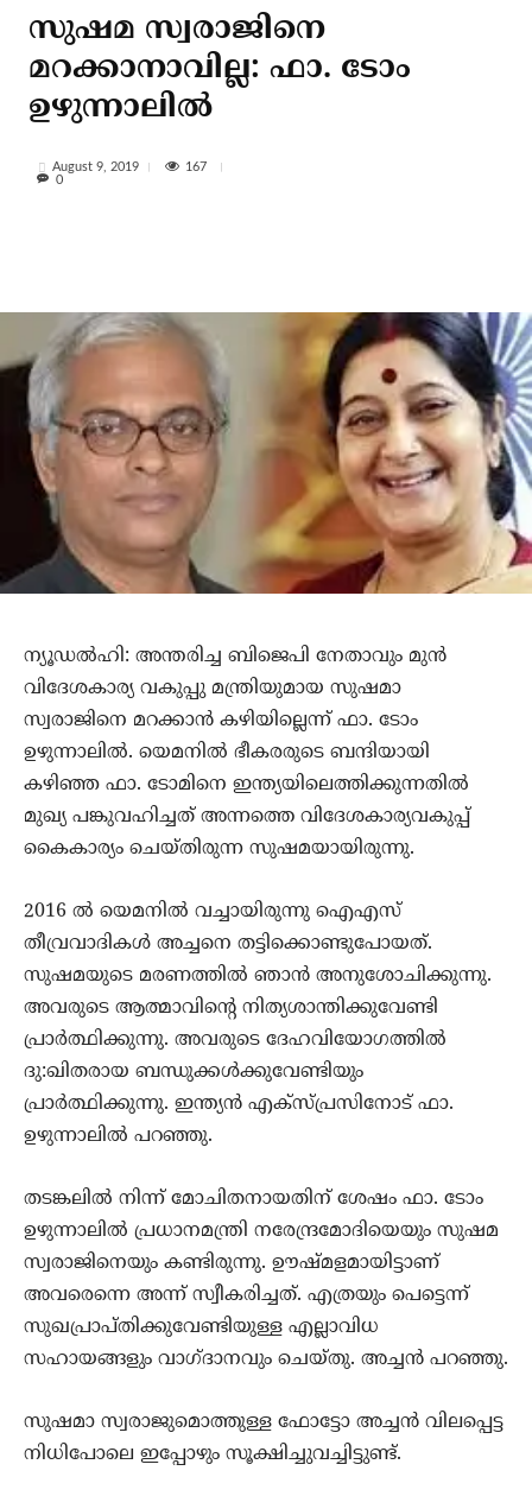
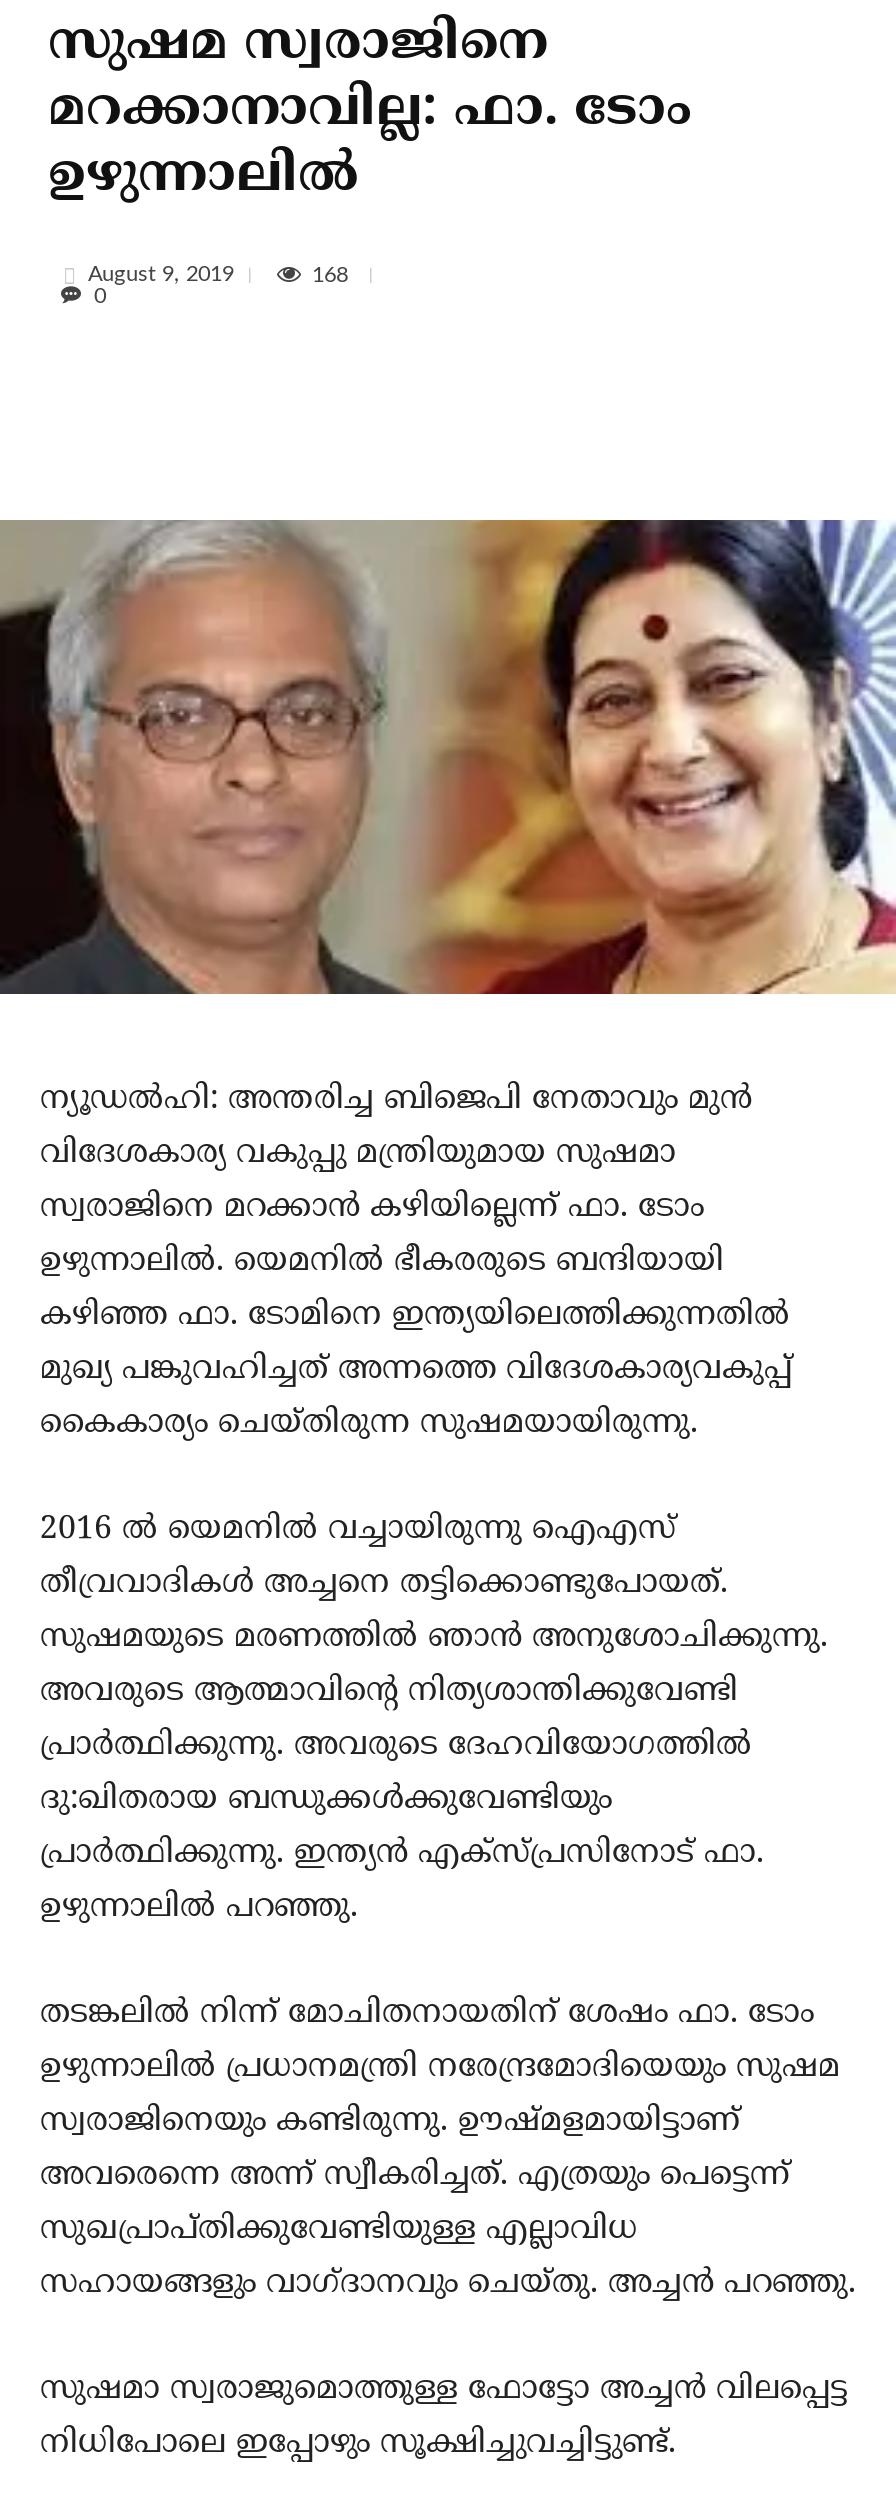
- 167
+ 168
